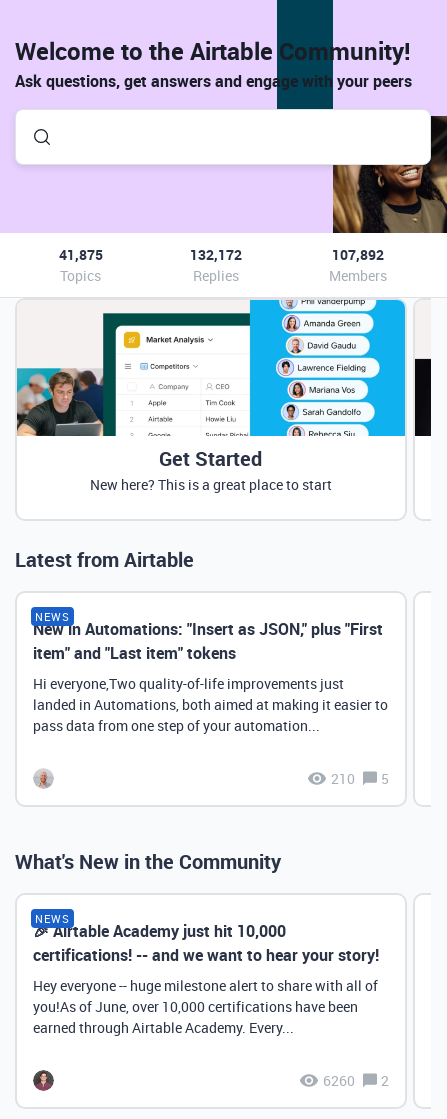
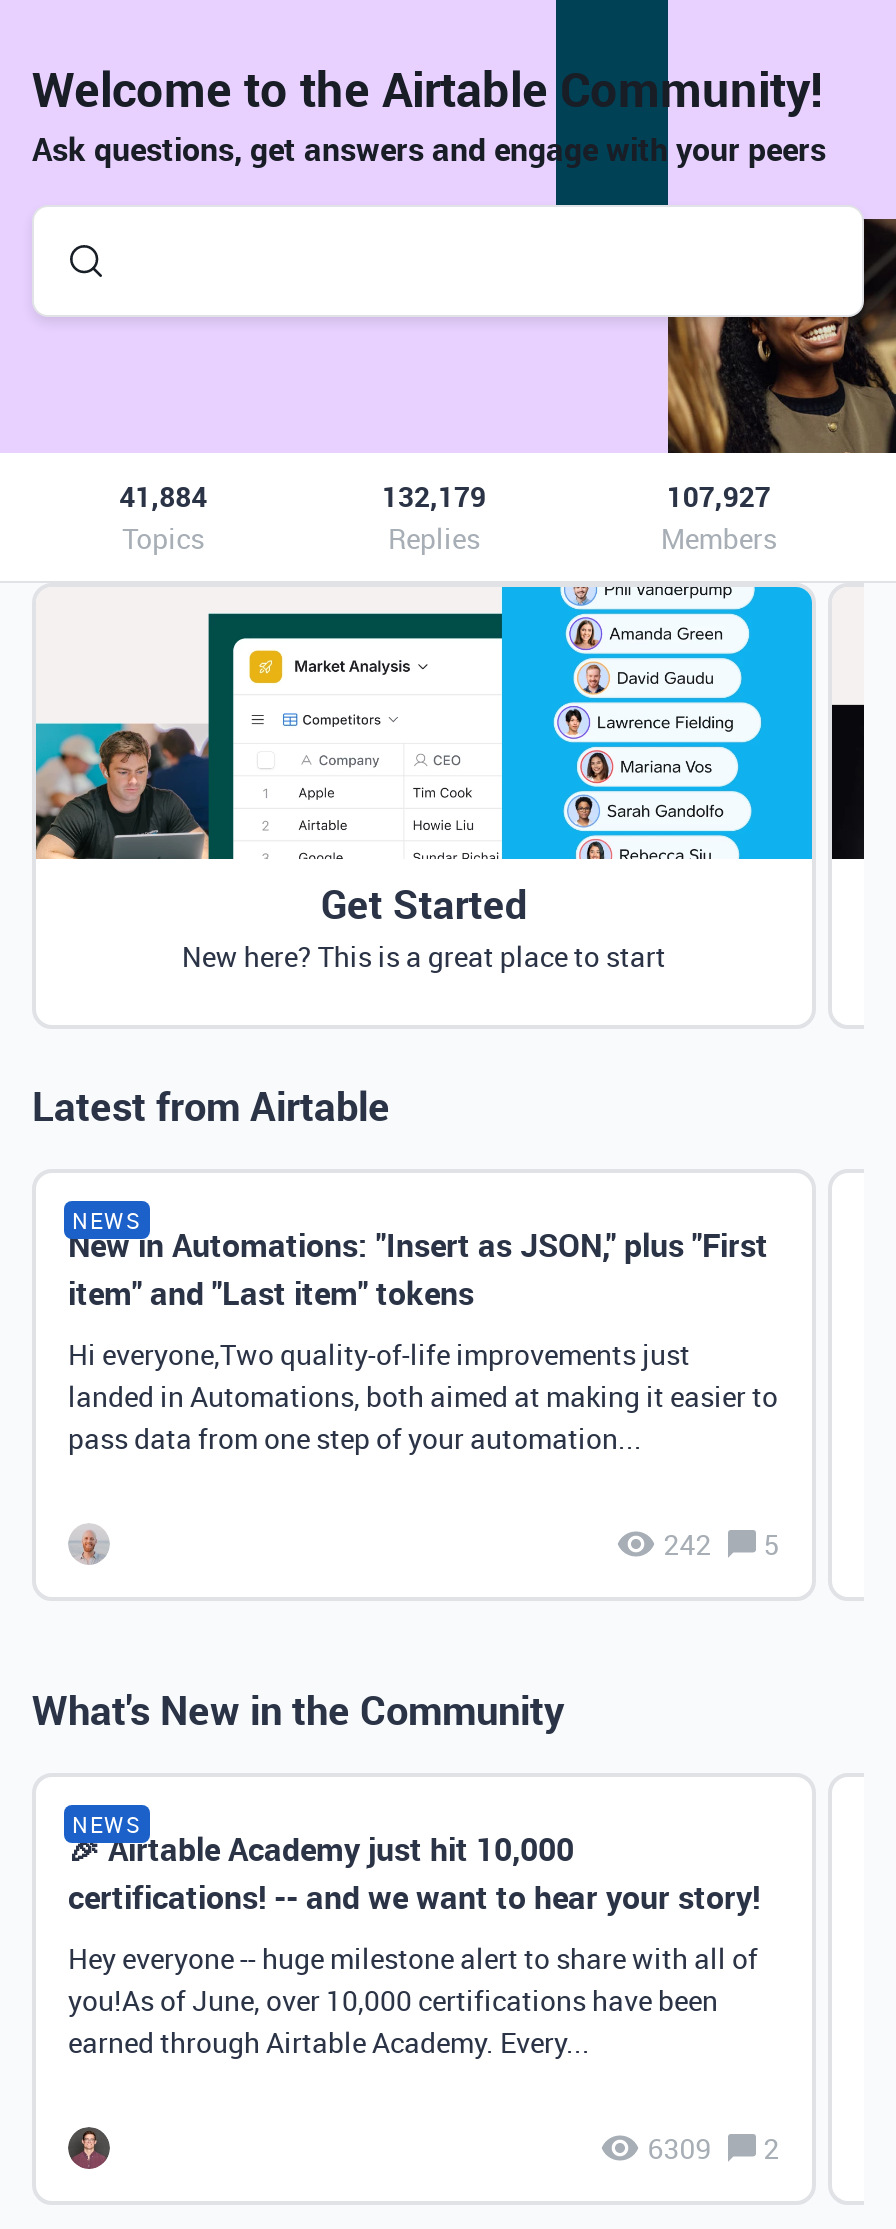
- 41,875
+ 41,884

- 132,172
+ 132,179

- 107,892
+ 107,927

- 210 5
+ 242 5

- 6260 2
+ 6309 2
